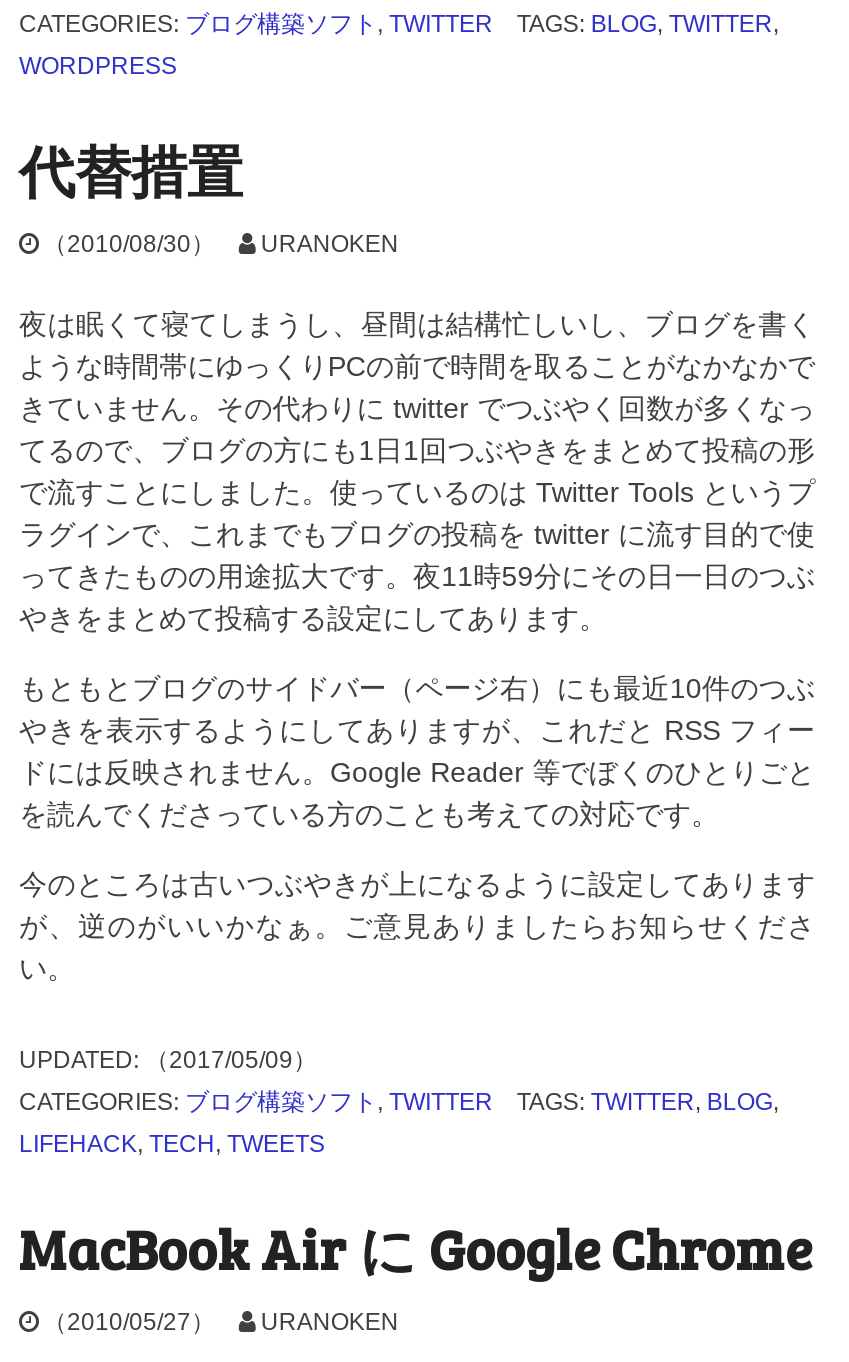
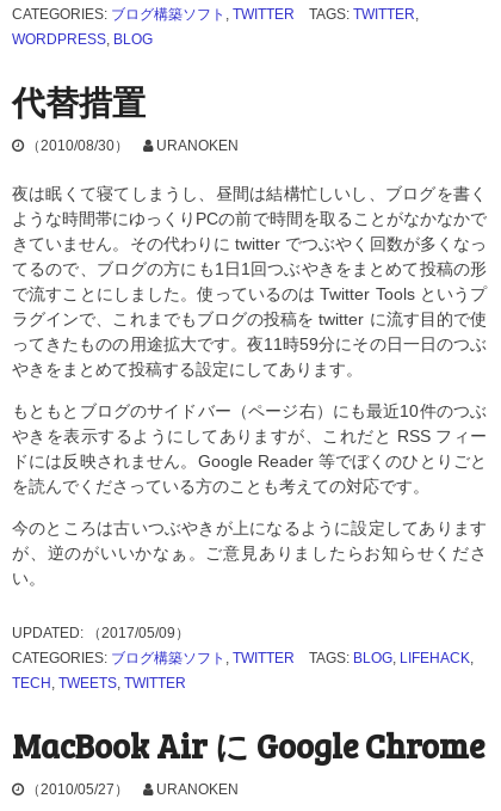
- TAGS: BLOG, TWITTER,
+ TAGS: TWITTER,

- WORDPRESS
+ WORDPRESS, BLOG

- TAGS: TWITTER, BLOG,
+ TAGS: BLOG, LIFEHACK,

- LIFEHACK, TECH, TWEETS
+ TECH, TWEETS, TWITTER
